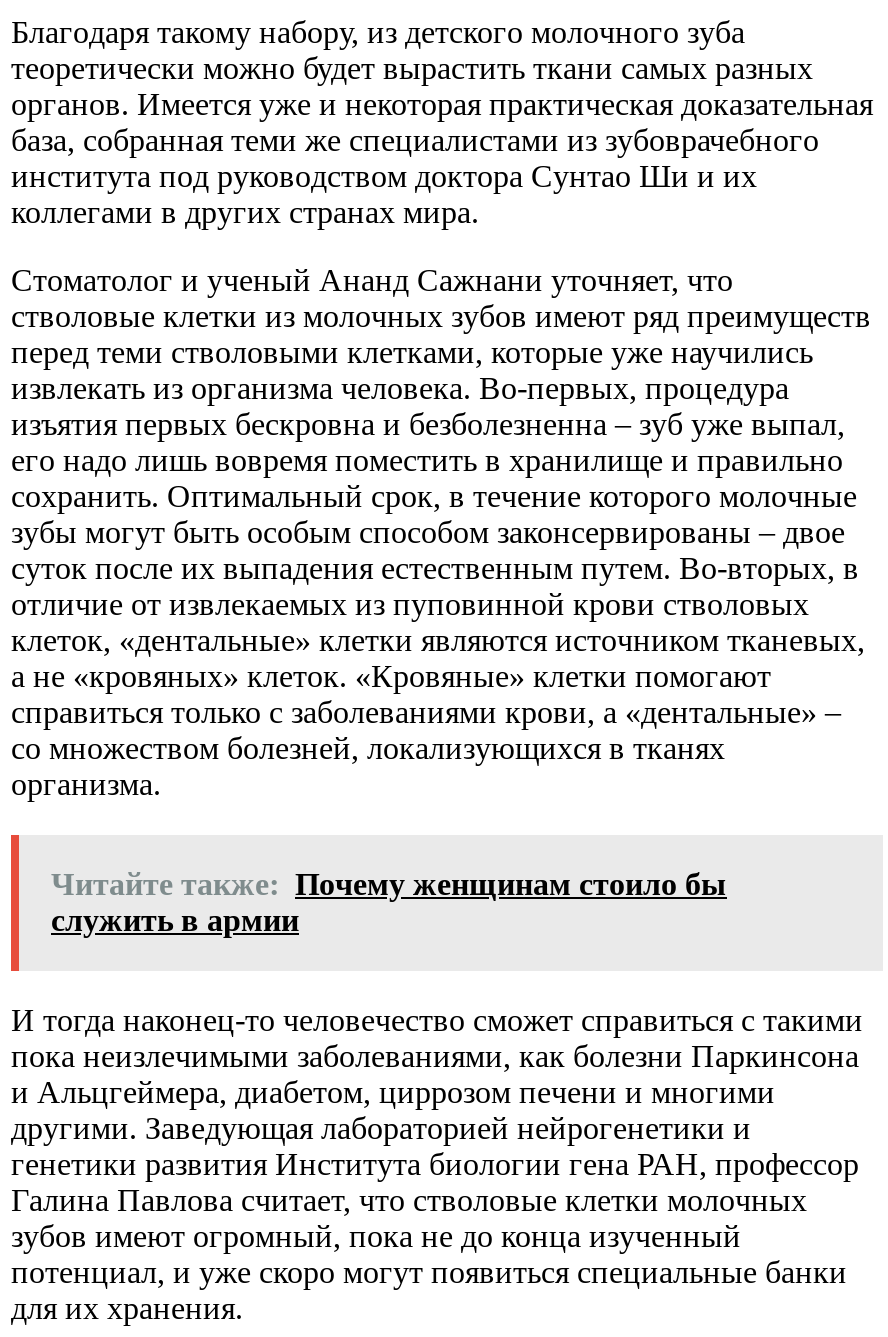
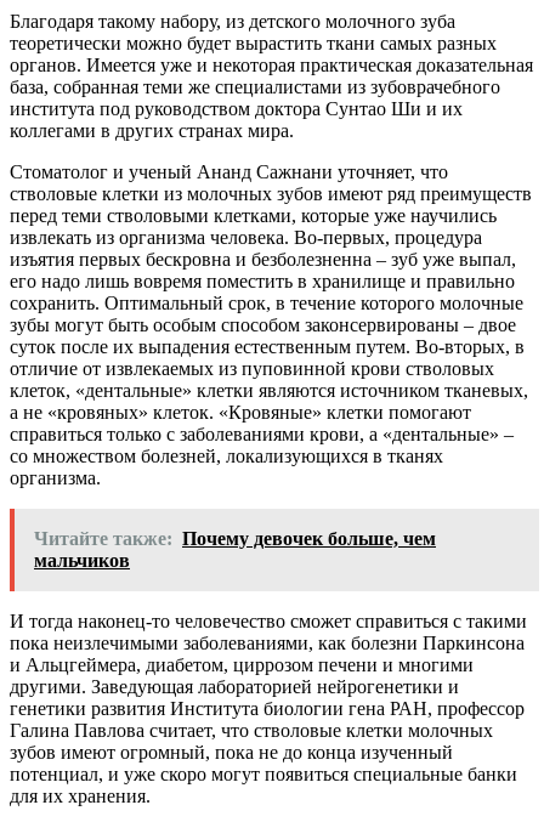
- Читайте также: Почему женщинам стоило бы
- служить в армии
+ Читайте также: Почему девочек больше, чем
+ мальчиков
